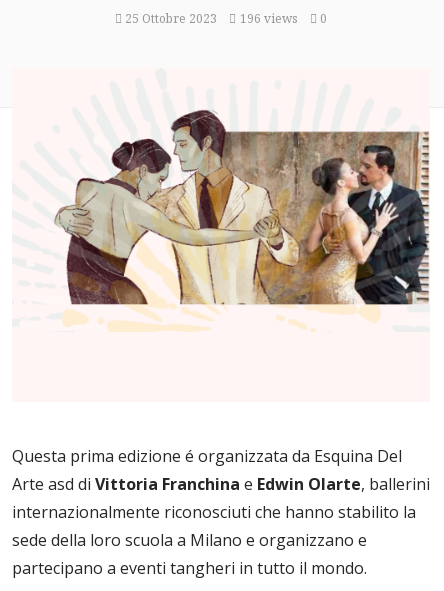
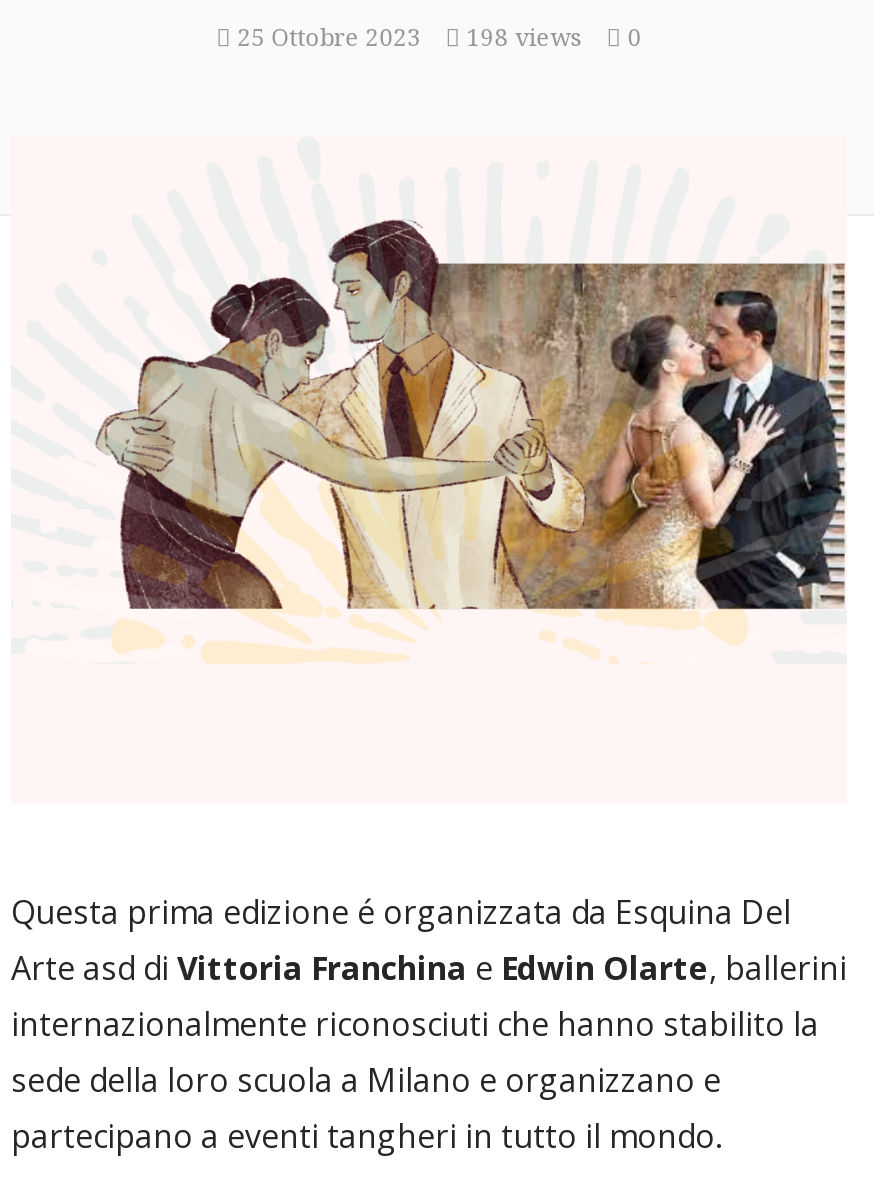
- 25 Ottobre 2023 196 views 0
+ 25 Ottobre 2023 198 views 0
